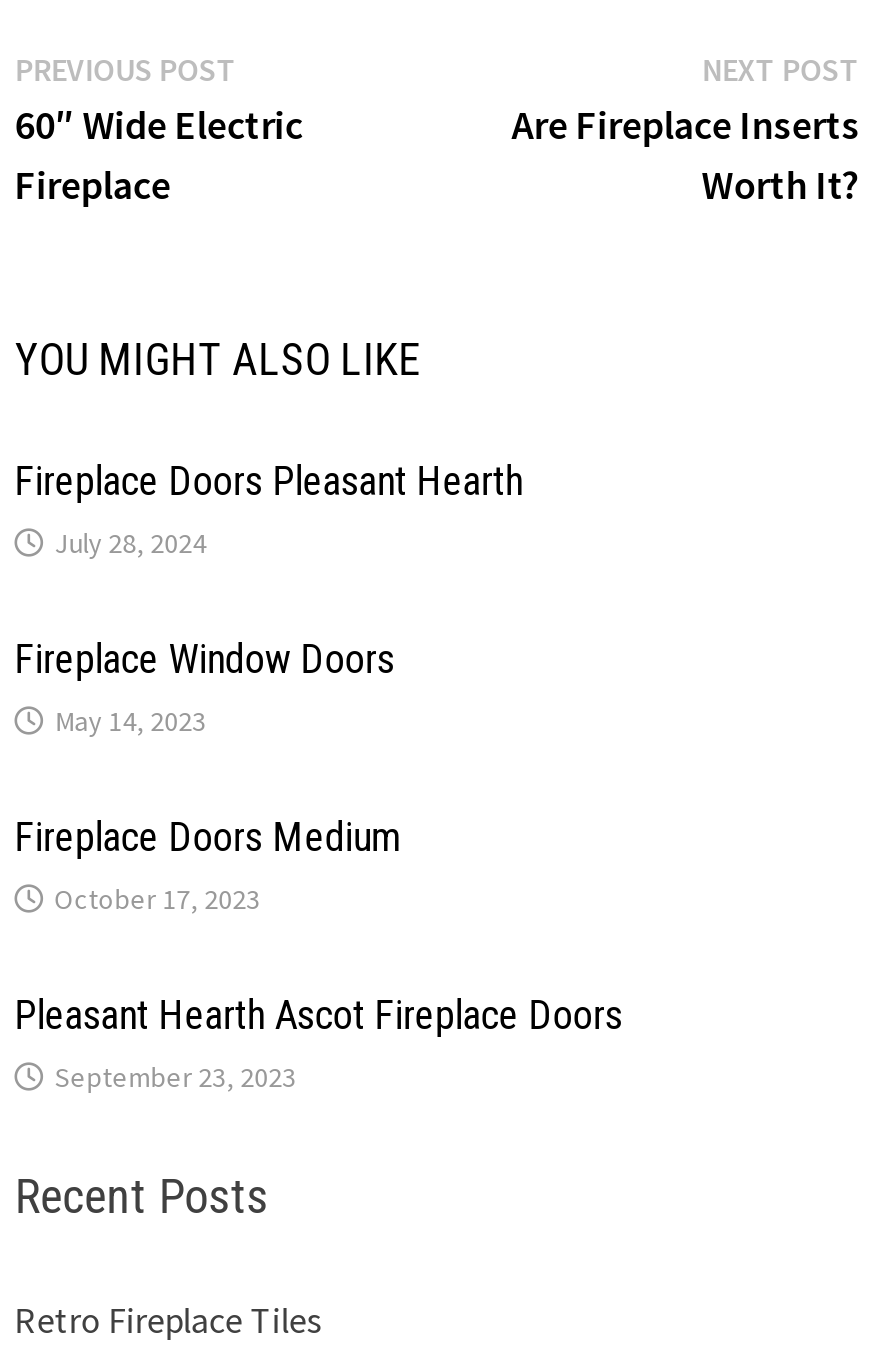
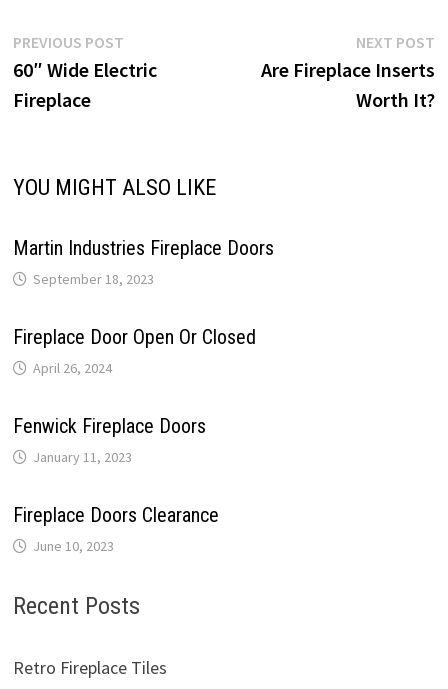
- Fireplace Doors Pleasant Hearth
- July 28, 2024
+ Martin Industries Fireplace Doors
+ September 18, 2023

- Fireplace Window Doors
- May 14, 2023
+ Fireplace Door Open Or Closed
+ April 26, 2024

- Fireplace Doors Medium
- October 17, 2023
+ Fenwick Fireplace Doors
+ January 11, 2023

- Pleasant Hearth Ascot Fireplace Doors
- September 23, 2023
+ Fireplace Doors Clearance
+ June 10, 2023
